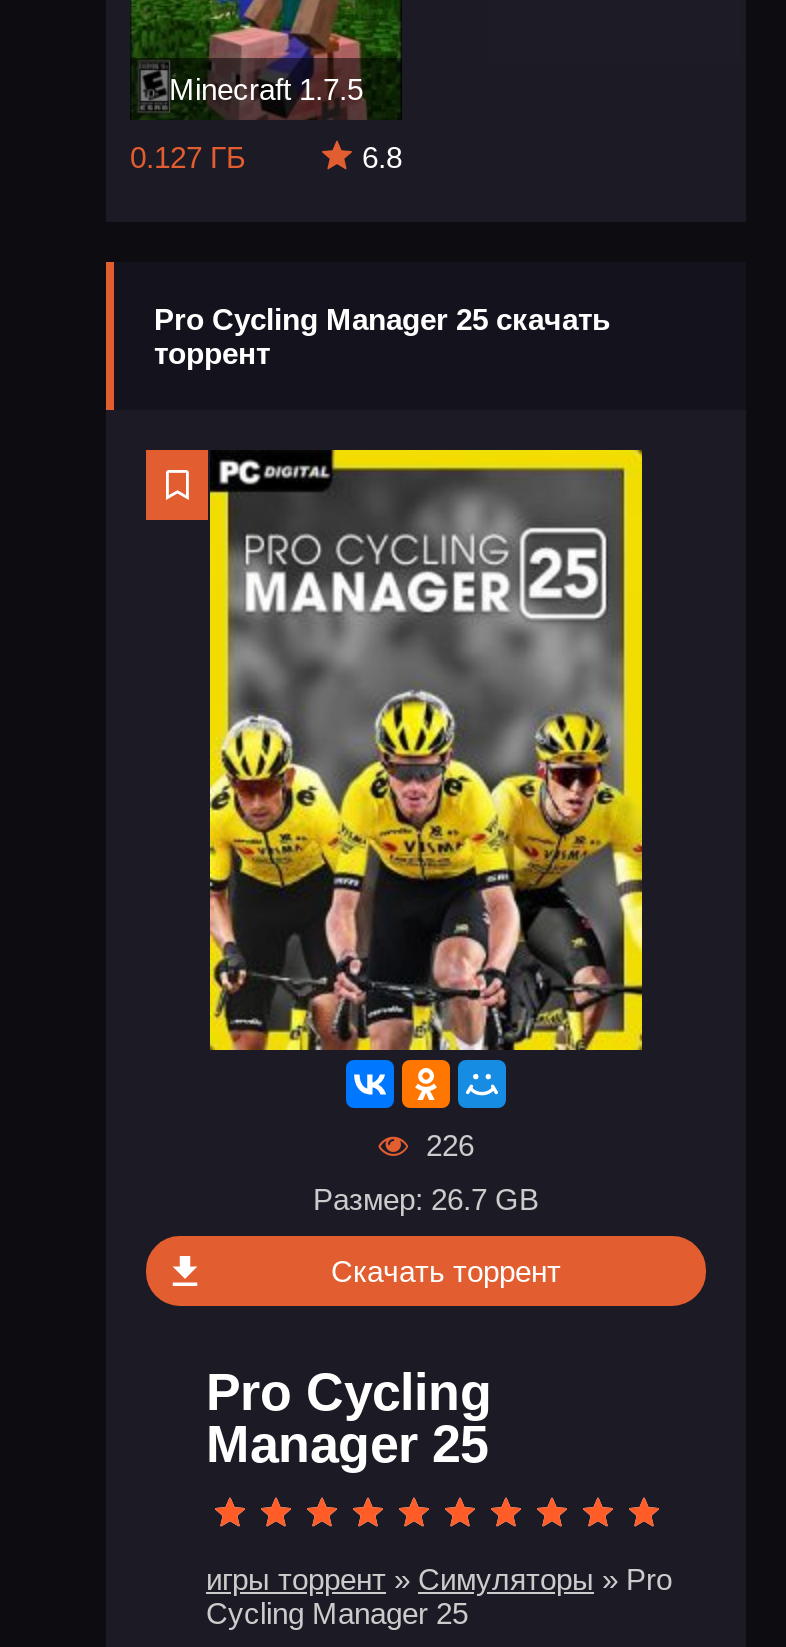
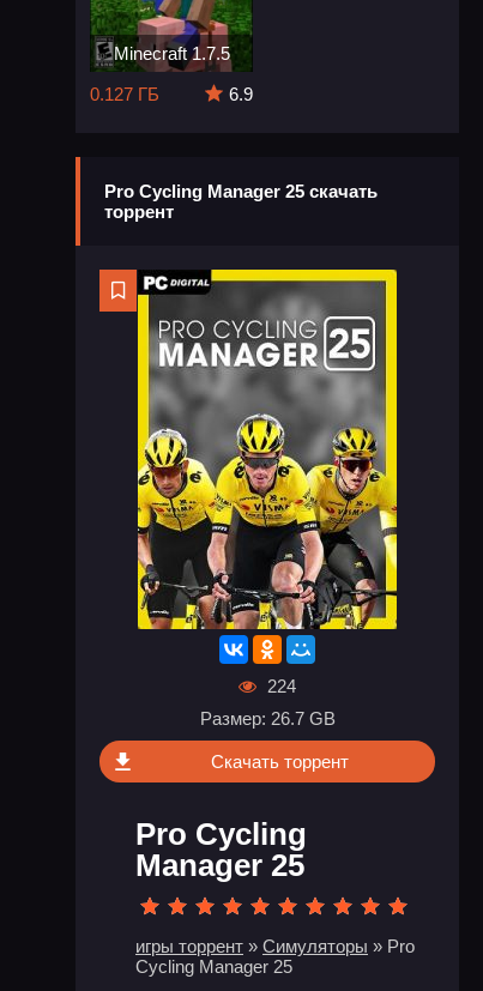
- 6.8
+ 6.9

- 226
+ 224
